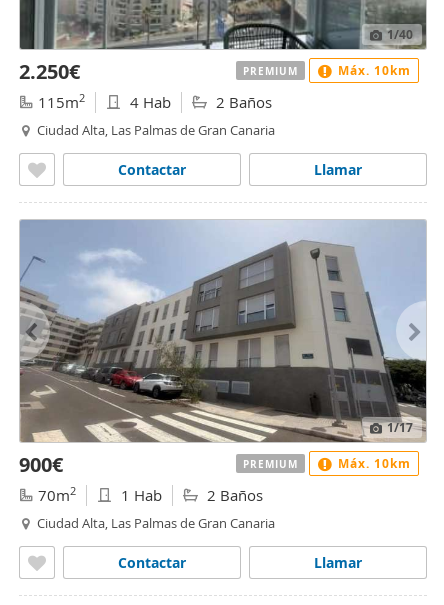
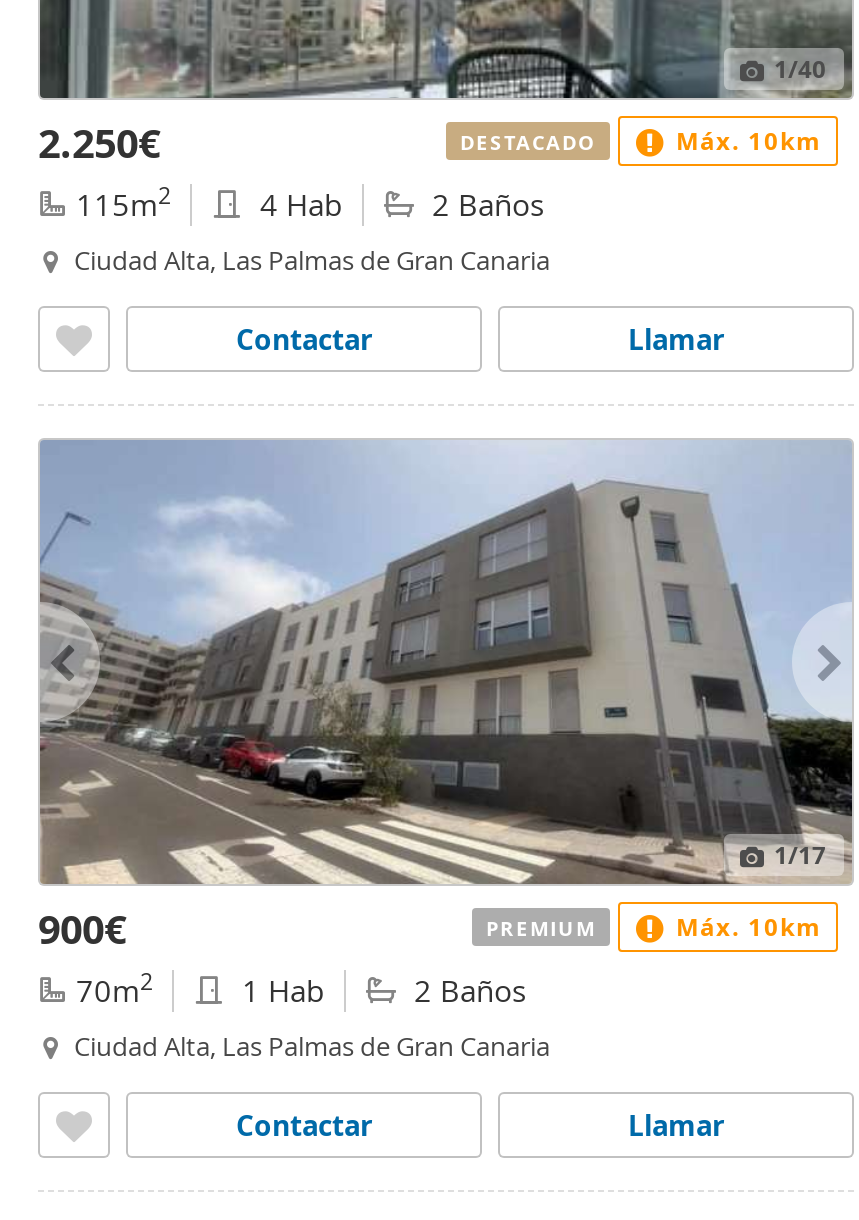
- PREMIUM
+ DESTACADO
